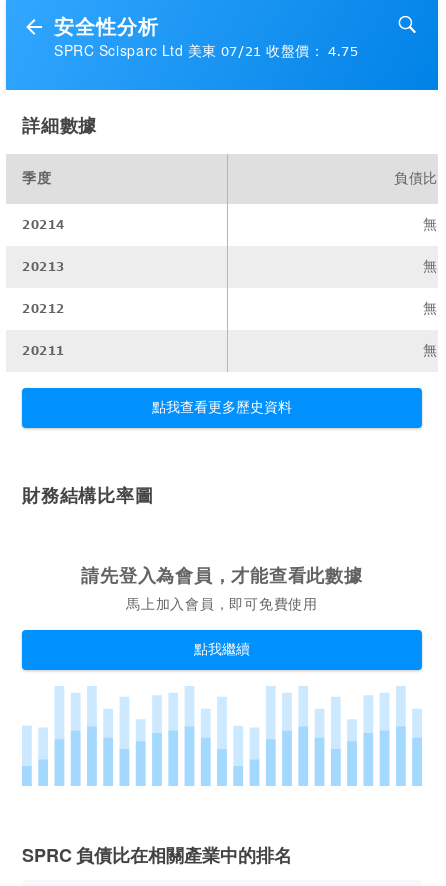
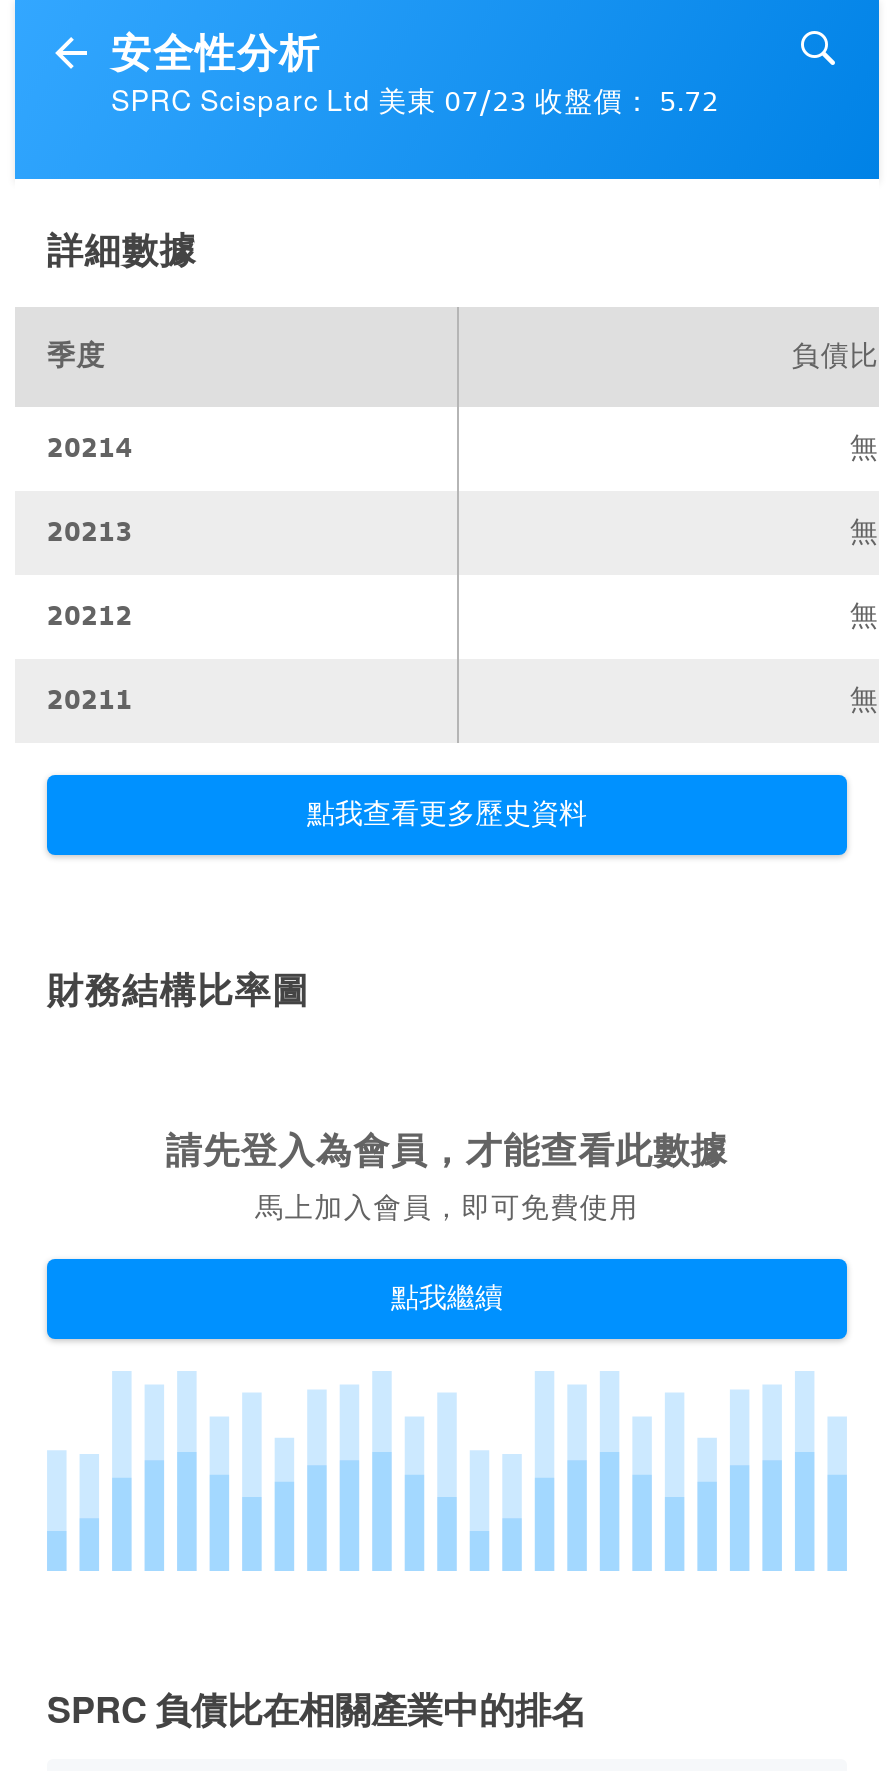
- SPRC Scisparc Ltd 美東 07/21 收盤價： 4.75
+ SPRC Scisparc Ltd 美東 07/23 收盤價： 5.72
